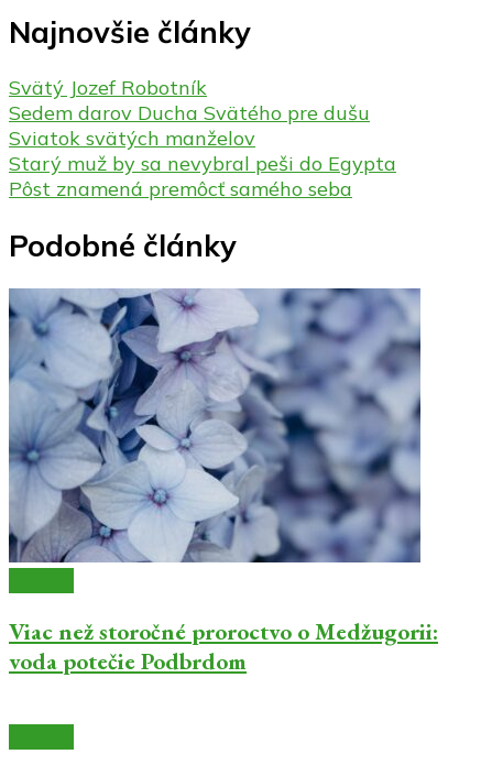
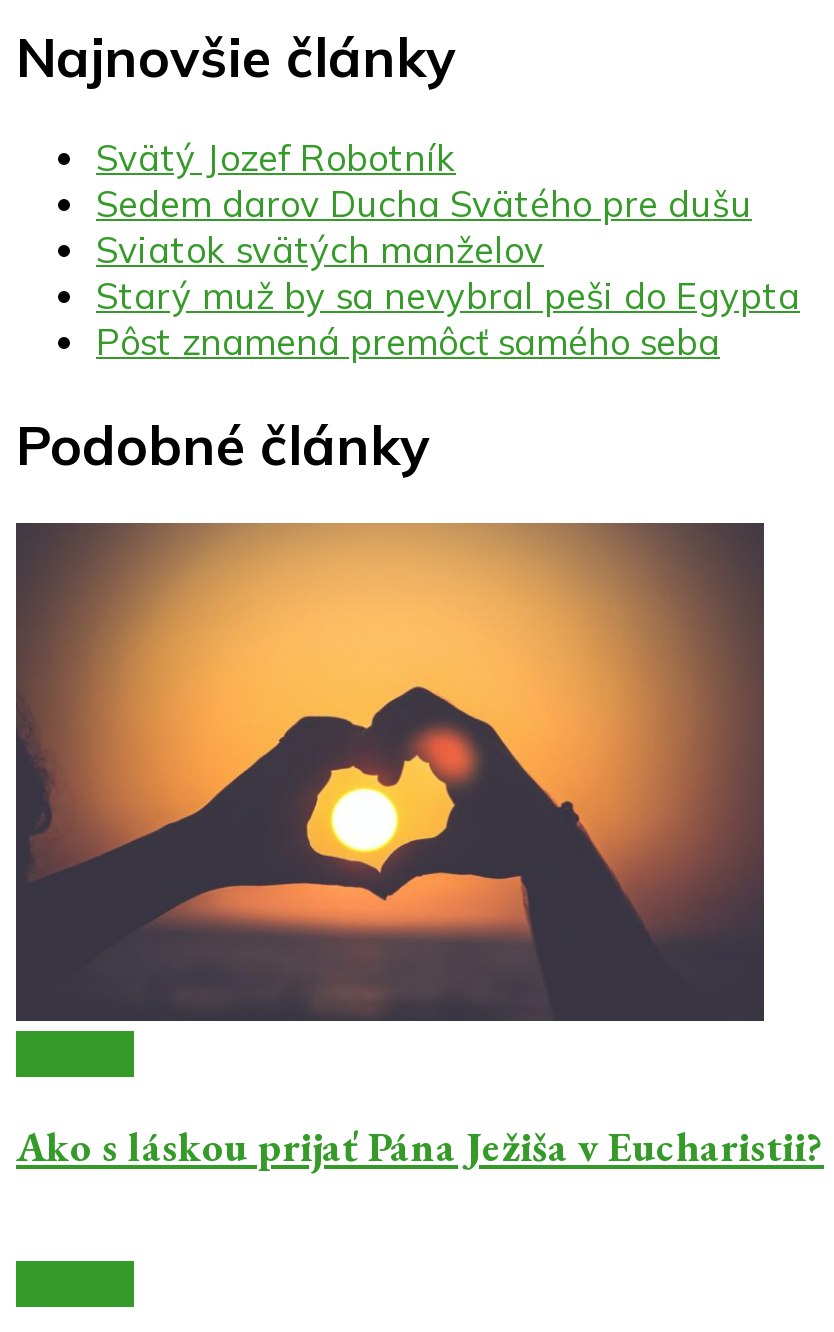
- [image]
+ [image]

- Viac než storočné proroctvo o Medžugorii:
- voda potečie Podbrdom
+ Ako s láskou prijať Pána Ježiša v Eucharistii?
